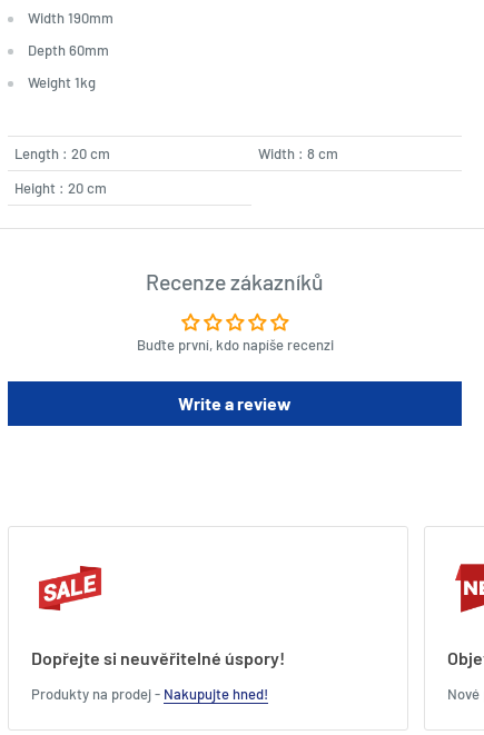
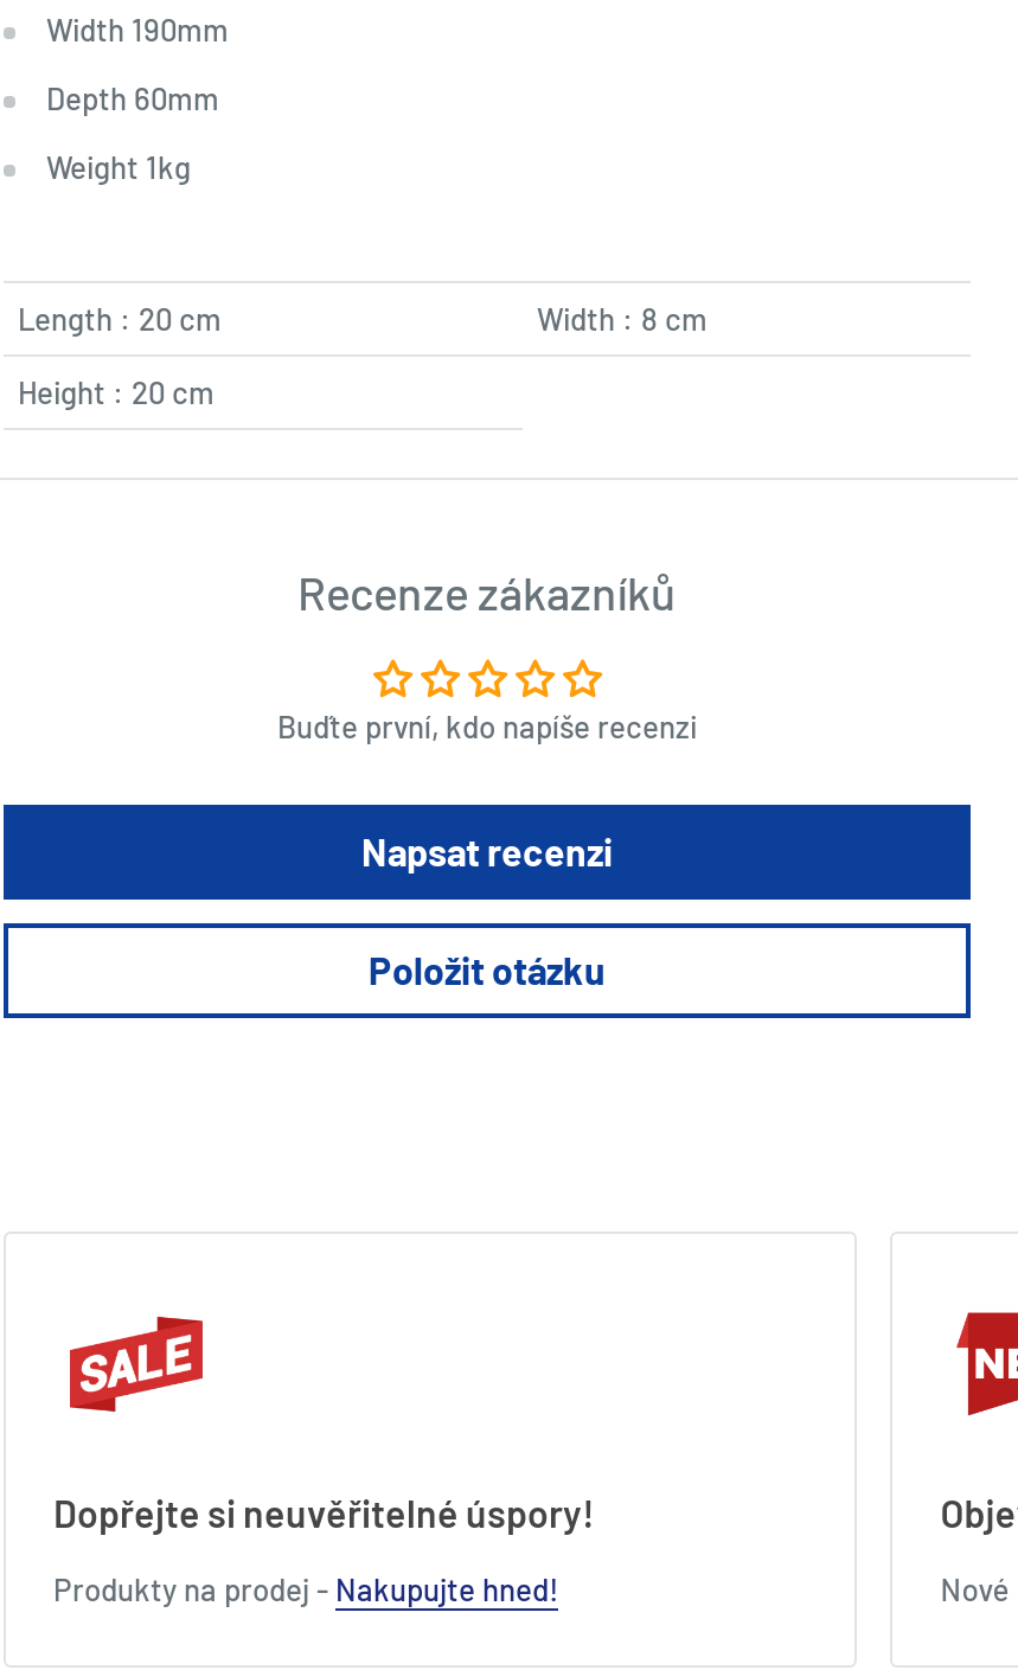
- Write a review
+ Napsat recenzi
+ Položit otázku
